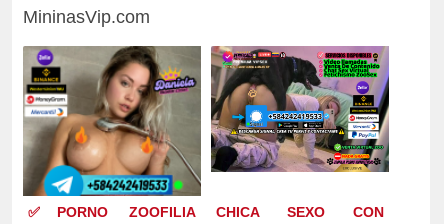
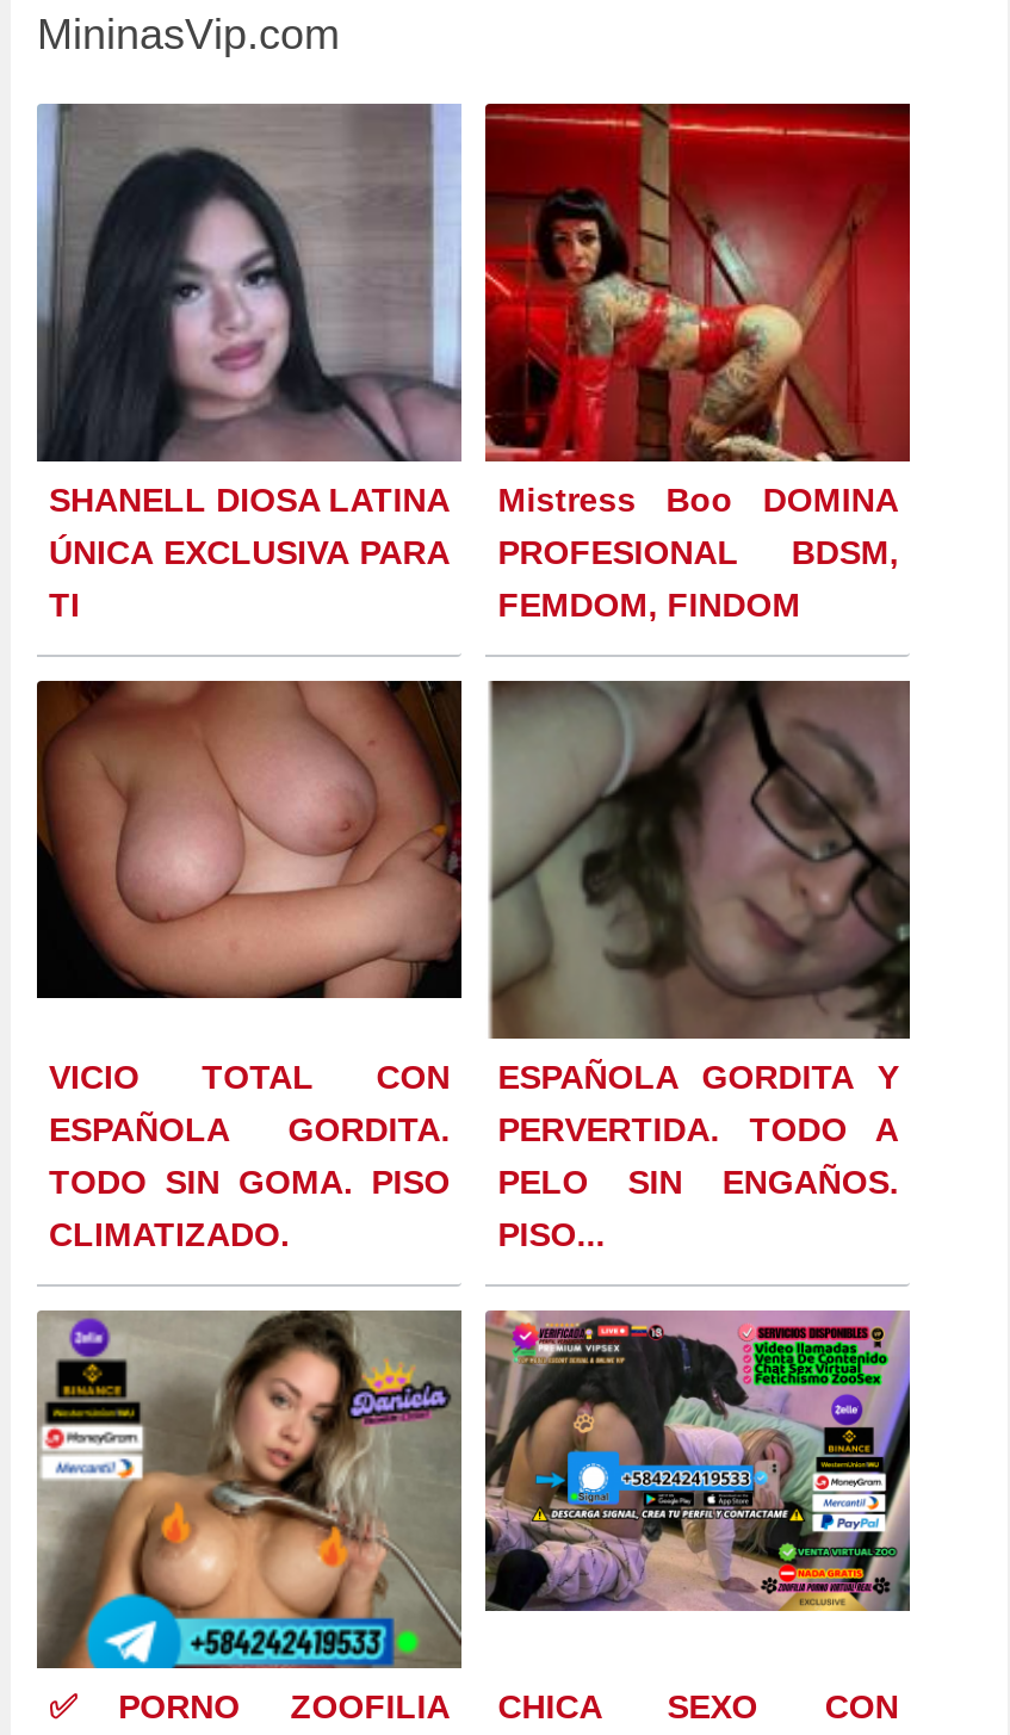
+ [image]
+ VICIO TOTAL CON
+ ESPAÑOLA GORDITA.
+ TODO SIN GOMA. PISO
+ CLIMATIZADO.

+ [image]
+ SHANELL DIOSA LATINA
+ ÚNICA EXCLUSIVA PARA
+ TI

+ [image]
+ Mistress Boo DOMINA
+ PROFESIONAL BDSM,
+ FEMDOM, FINDOM

+ [image]
+ ESPAÑOLA GORDITA Y
+ PERVERTIDA. TODO A
+ PELO SIN ENGAÑOS.
+ PISO...
